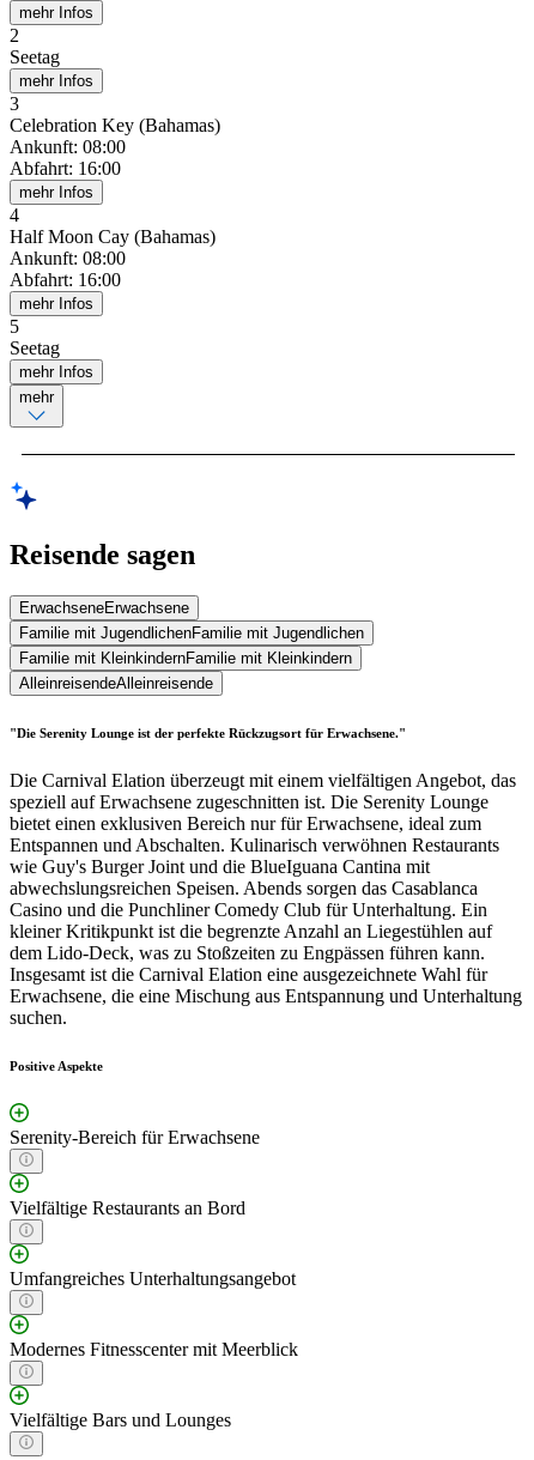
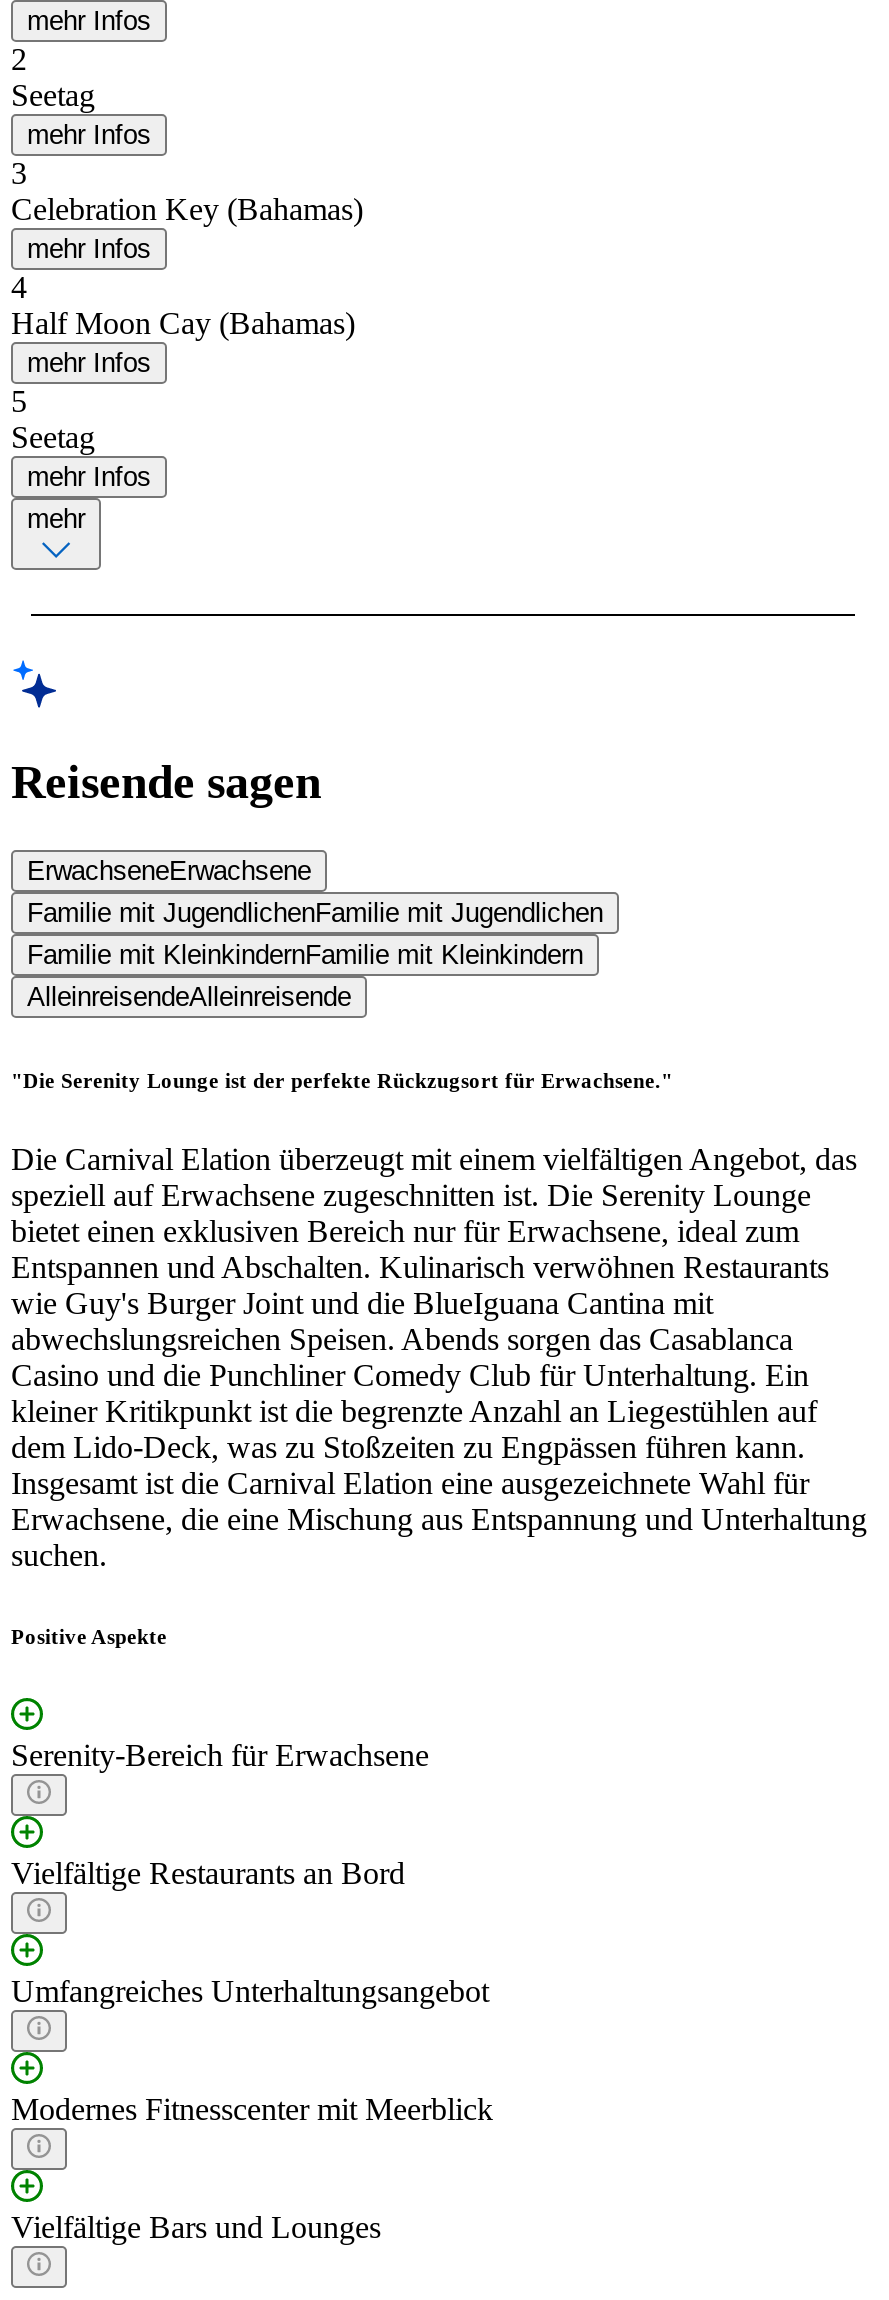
- Ankunft: 08:00
- Abfahrt: 16:00

- Ankunft: 08:00
- Abfahrt: 16:00
